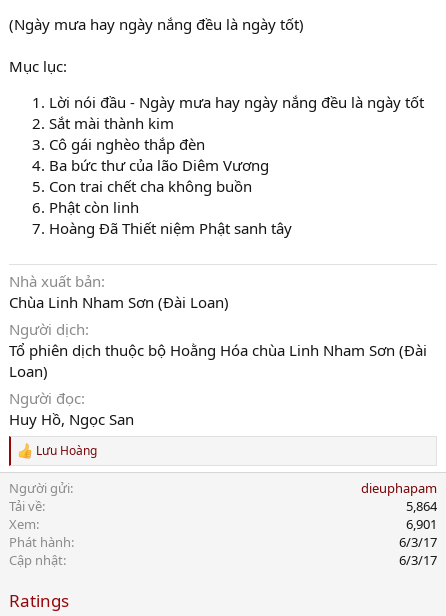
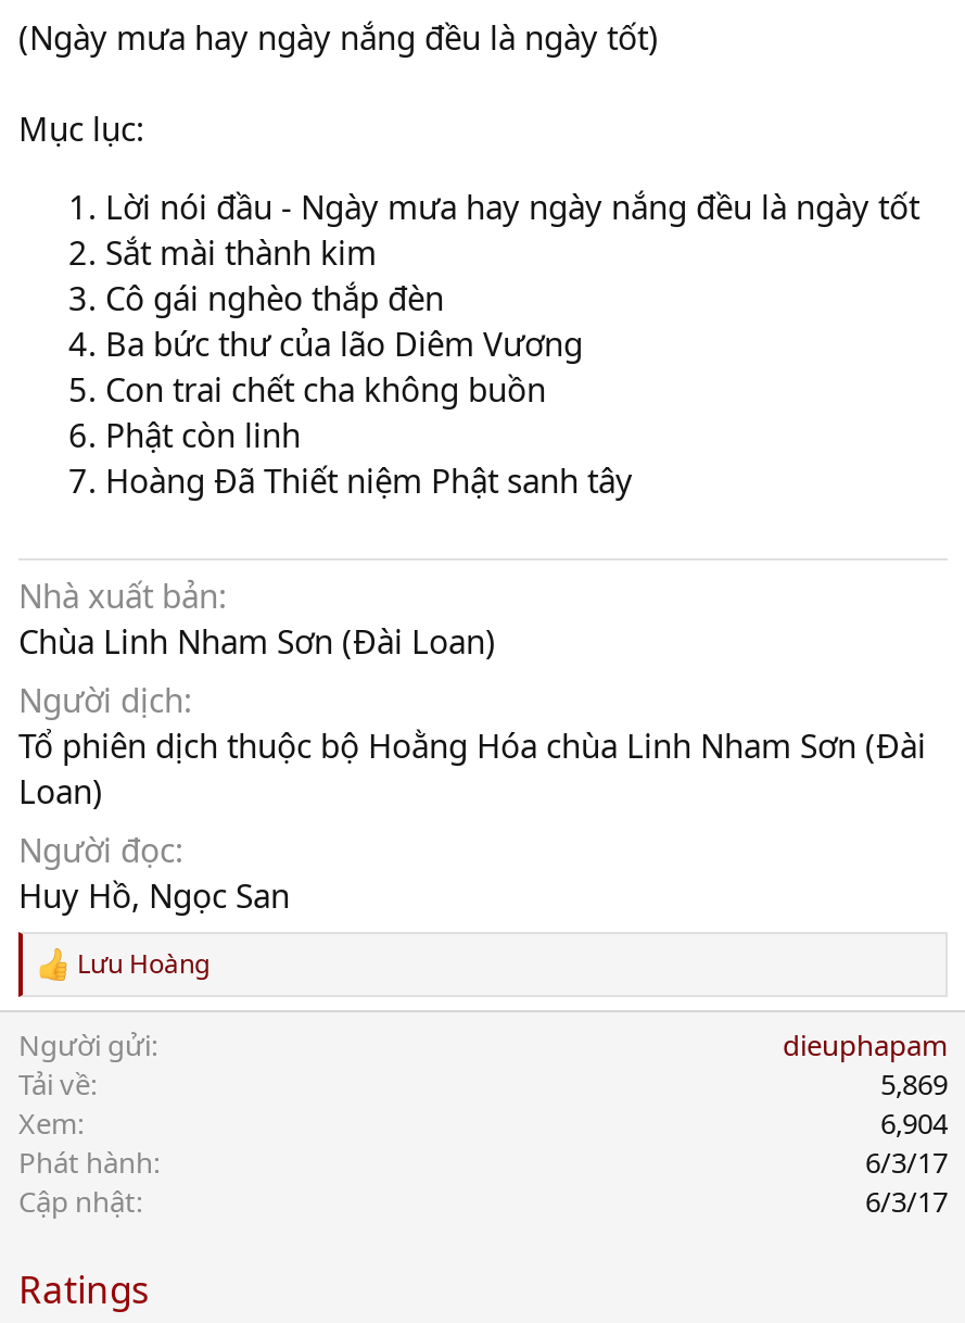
- 5,864
+ 5,869

- 6,901
+ 6,904
